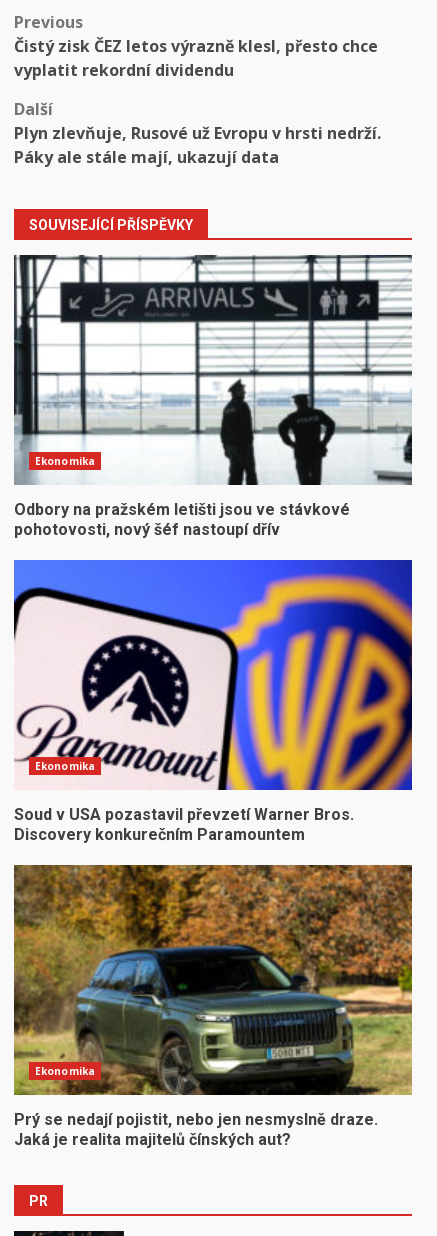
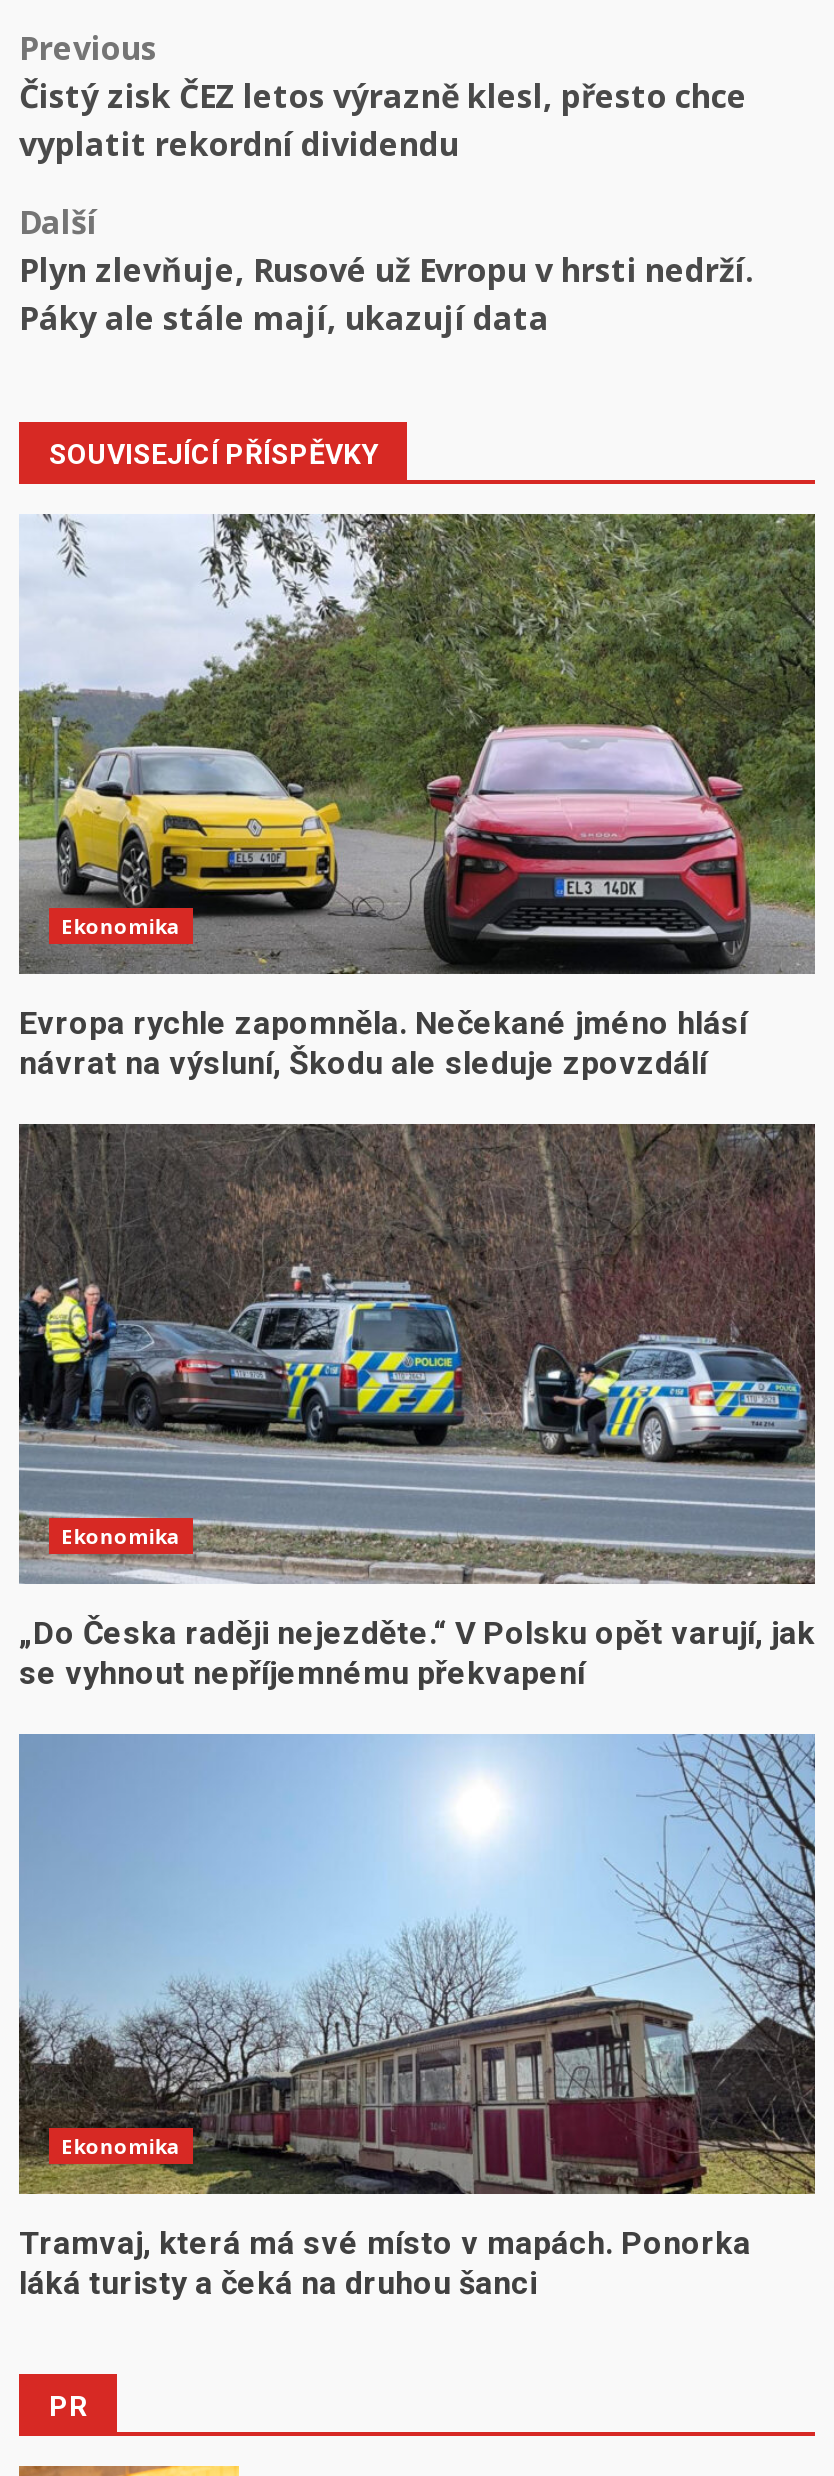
- [image]
- Odbory na pražském letišti jsou ve stávkové
- pohotovosti, nový šéf nastoupí dřív
+ [image]
+ Evropa rychle zapomněla. Nečekané jméno hlásí
+ návrat na výsluní, Škodu ale sleduje zpovzdálí

- [image]
- Soud v USA pozastavil převzetí Warner Bros.
- Discovery konkurečním Paramountem
+ [image]
+ „Do Česka raději nejezděte.“ V Polsku opět varují, jak
+ se vyhnout nepříjemnému překvapení

- [image]
- Prý se nedají pojistit, nebo jen nesmyslně draze.
- Jaká je realita majitelů čínských aut?
+ [image]
+ Tramvaj, která má své místo v mapách. Ponorka
+ láká turisty a čeká na druhou šanci
